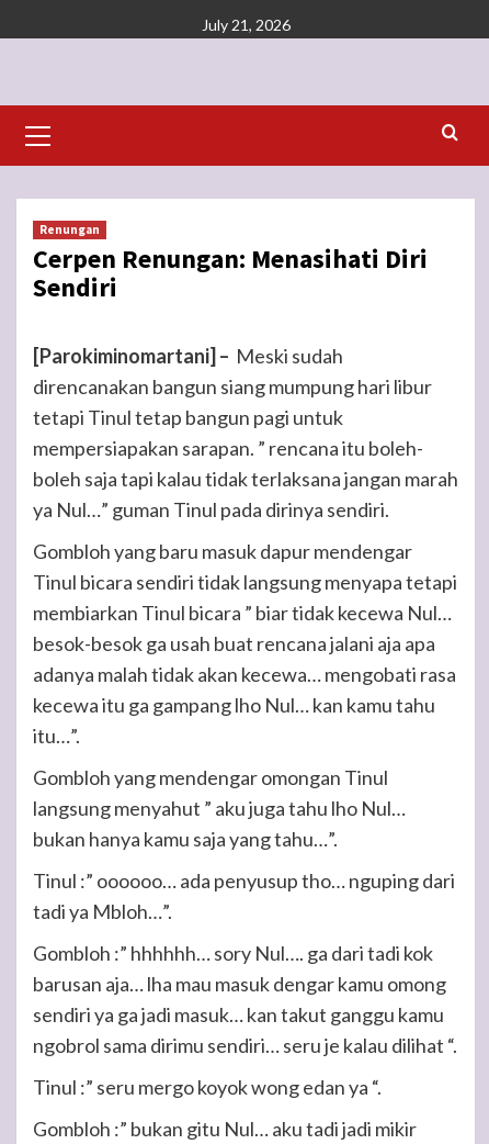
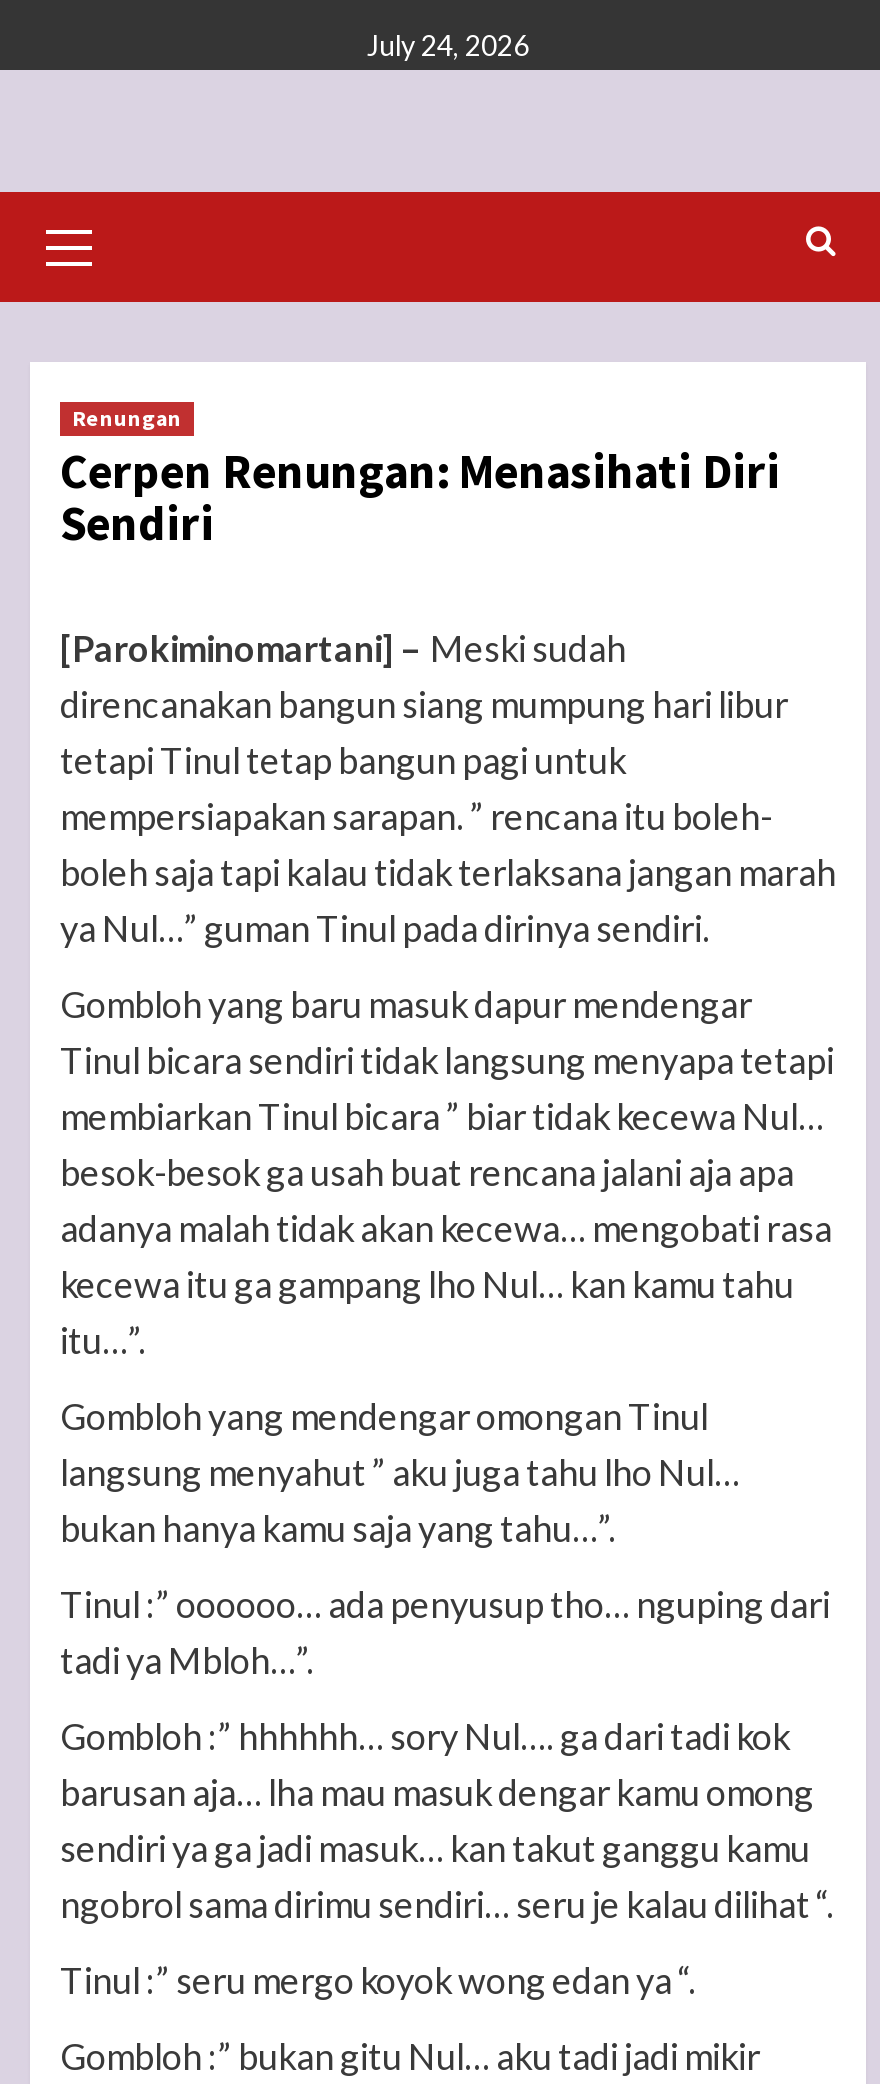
- July 21, 2026
+ July 24, 2026
